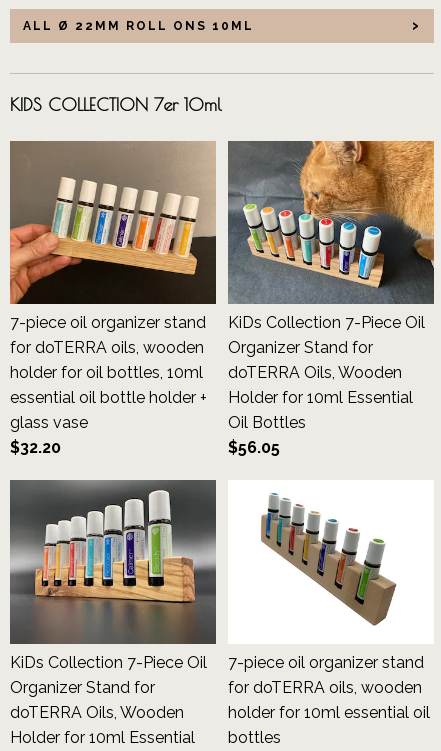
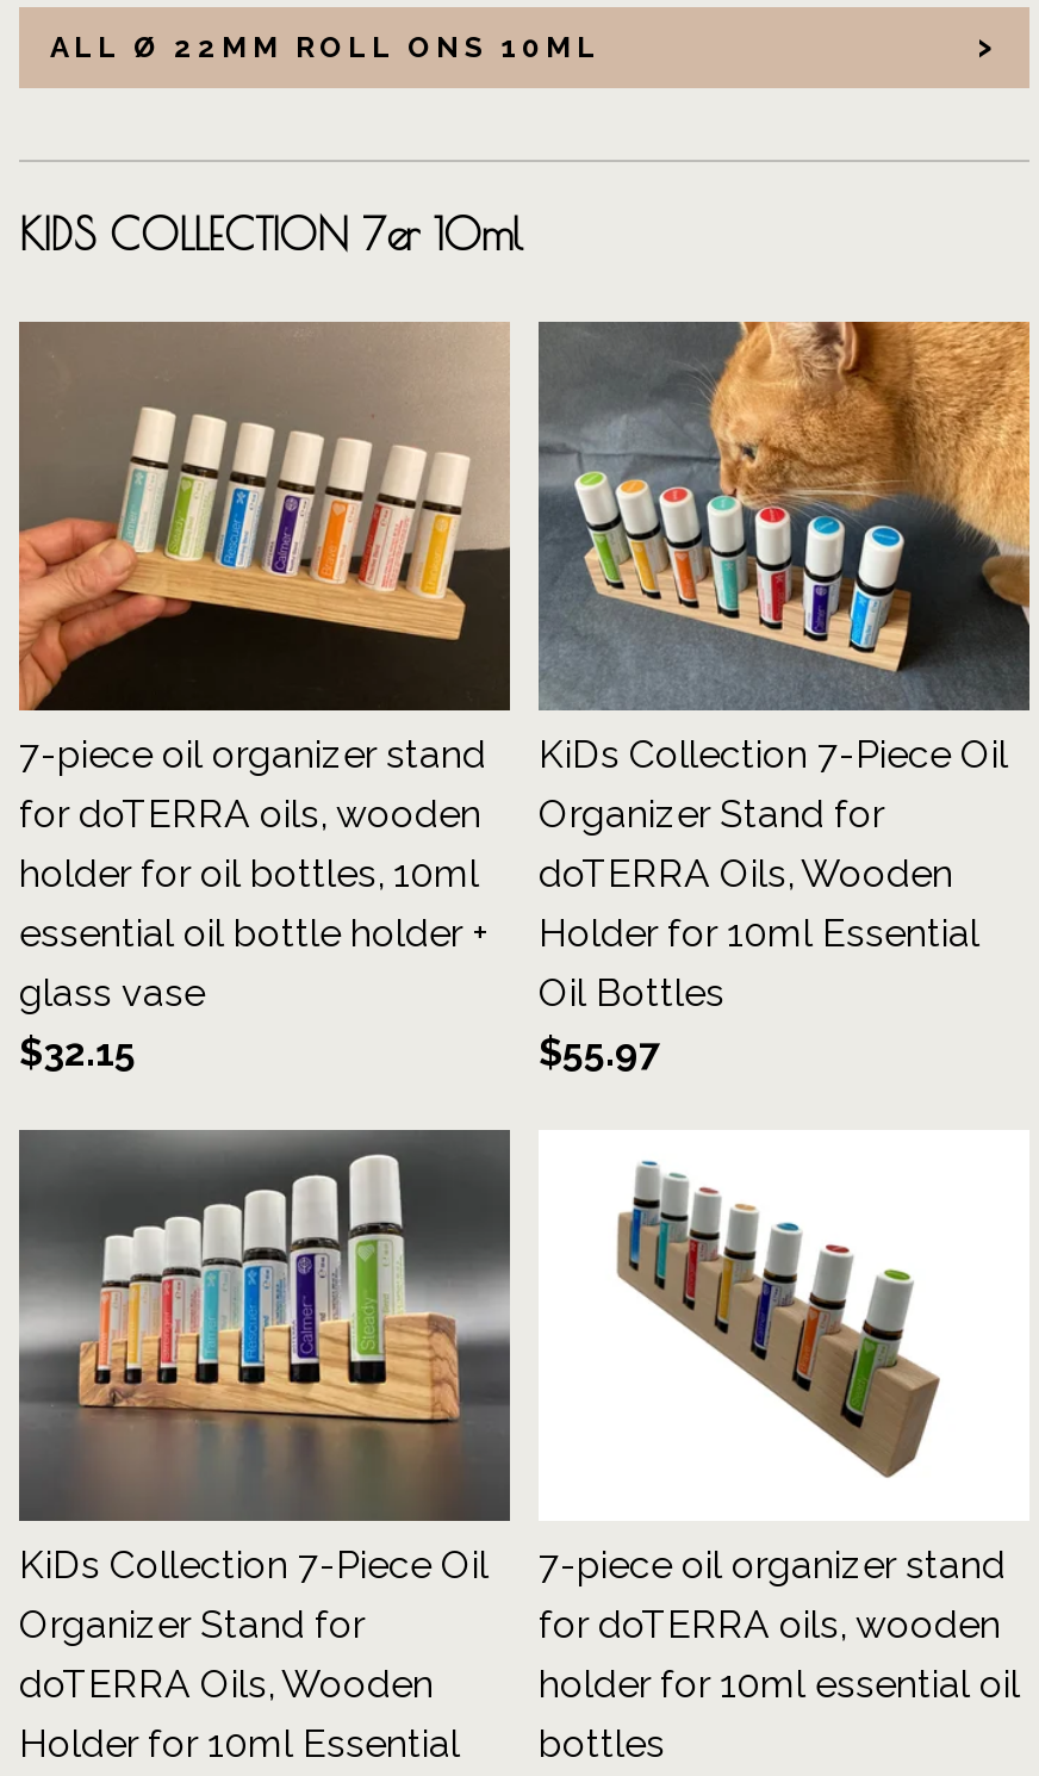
- $32.20
+ $32.15

- $56.05
+ $55.97
